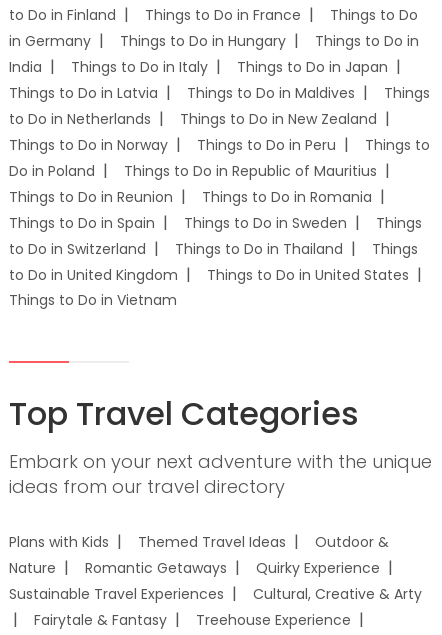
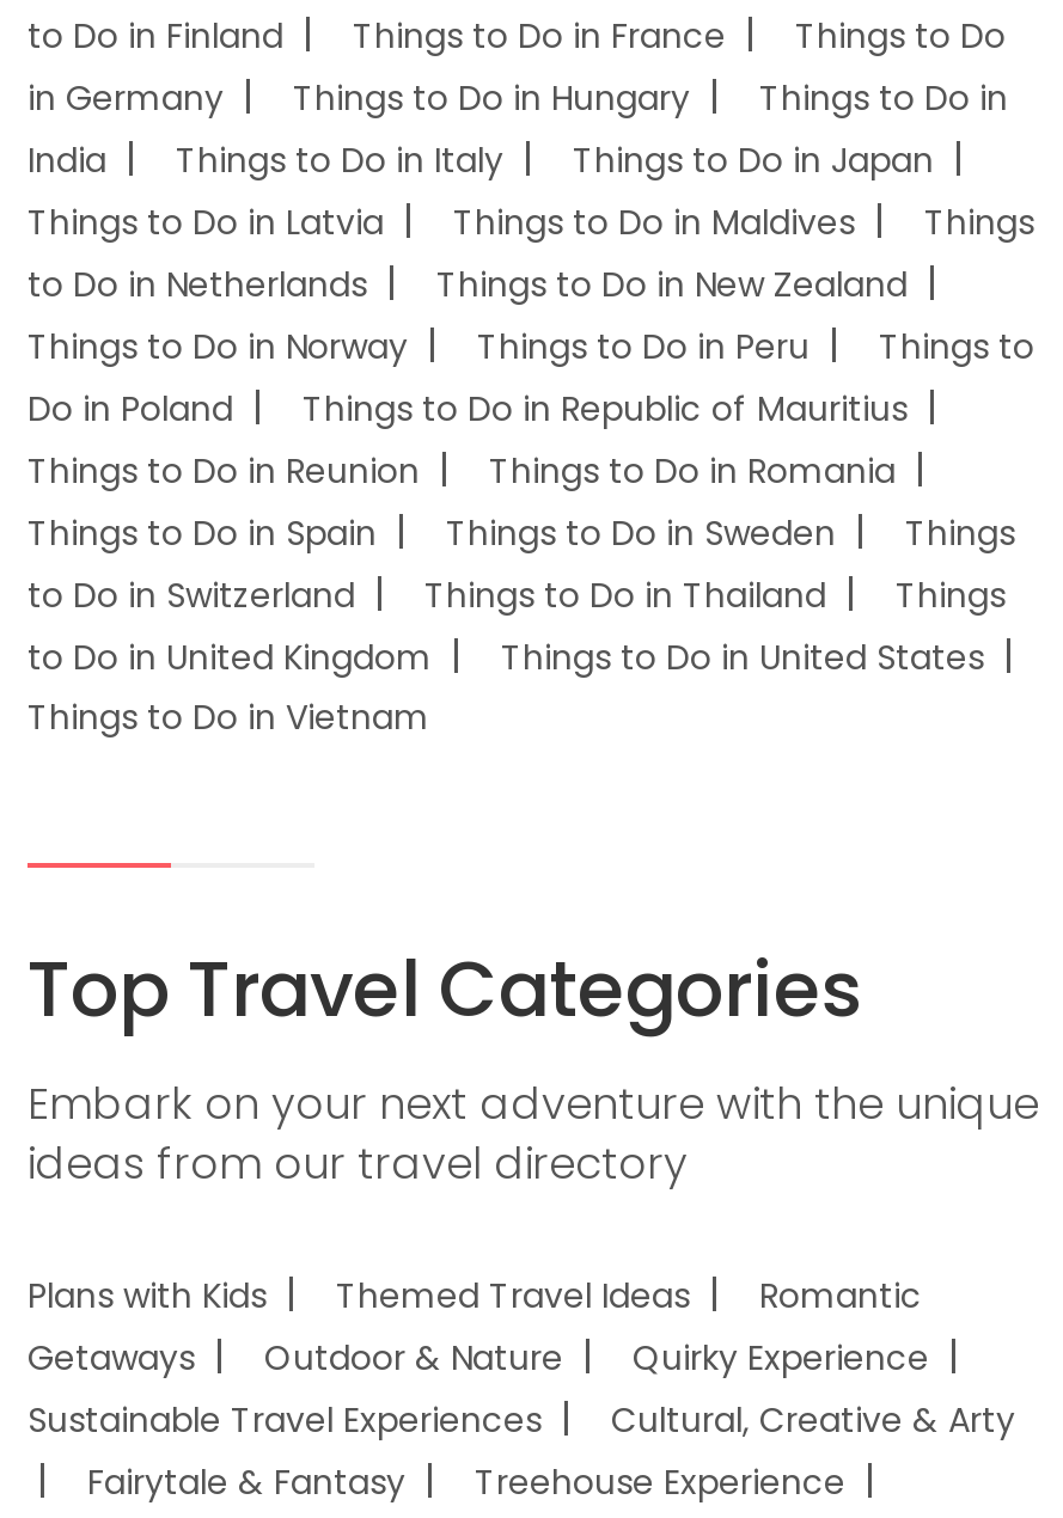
- Outdoor &
- Nature
- Romantic Getaways
+ Romantic
+ Getaways
+ Outdoor & Nature
